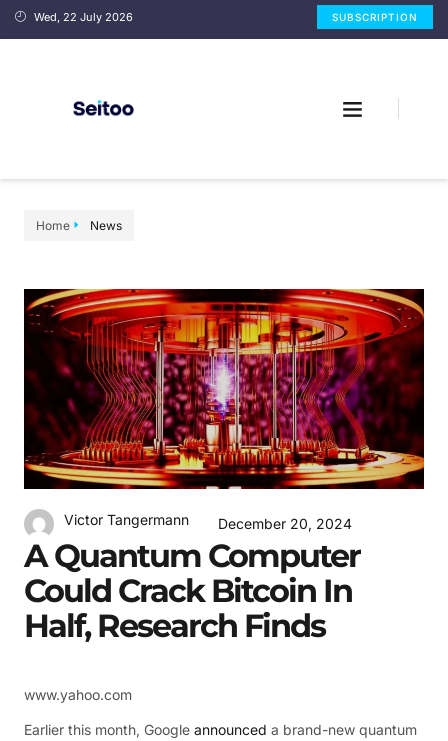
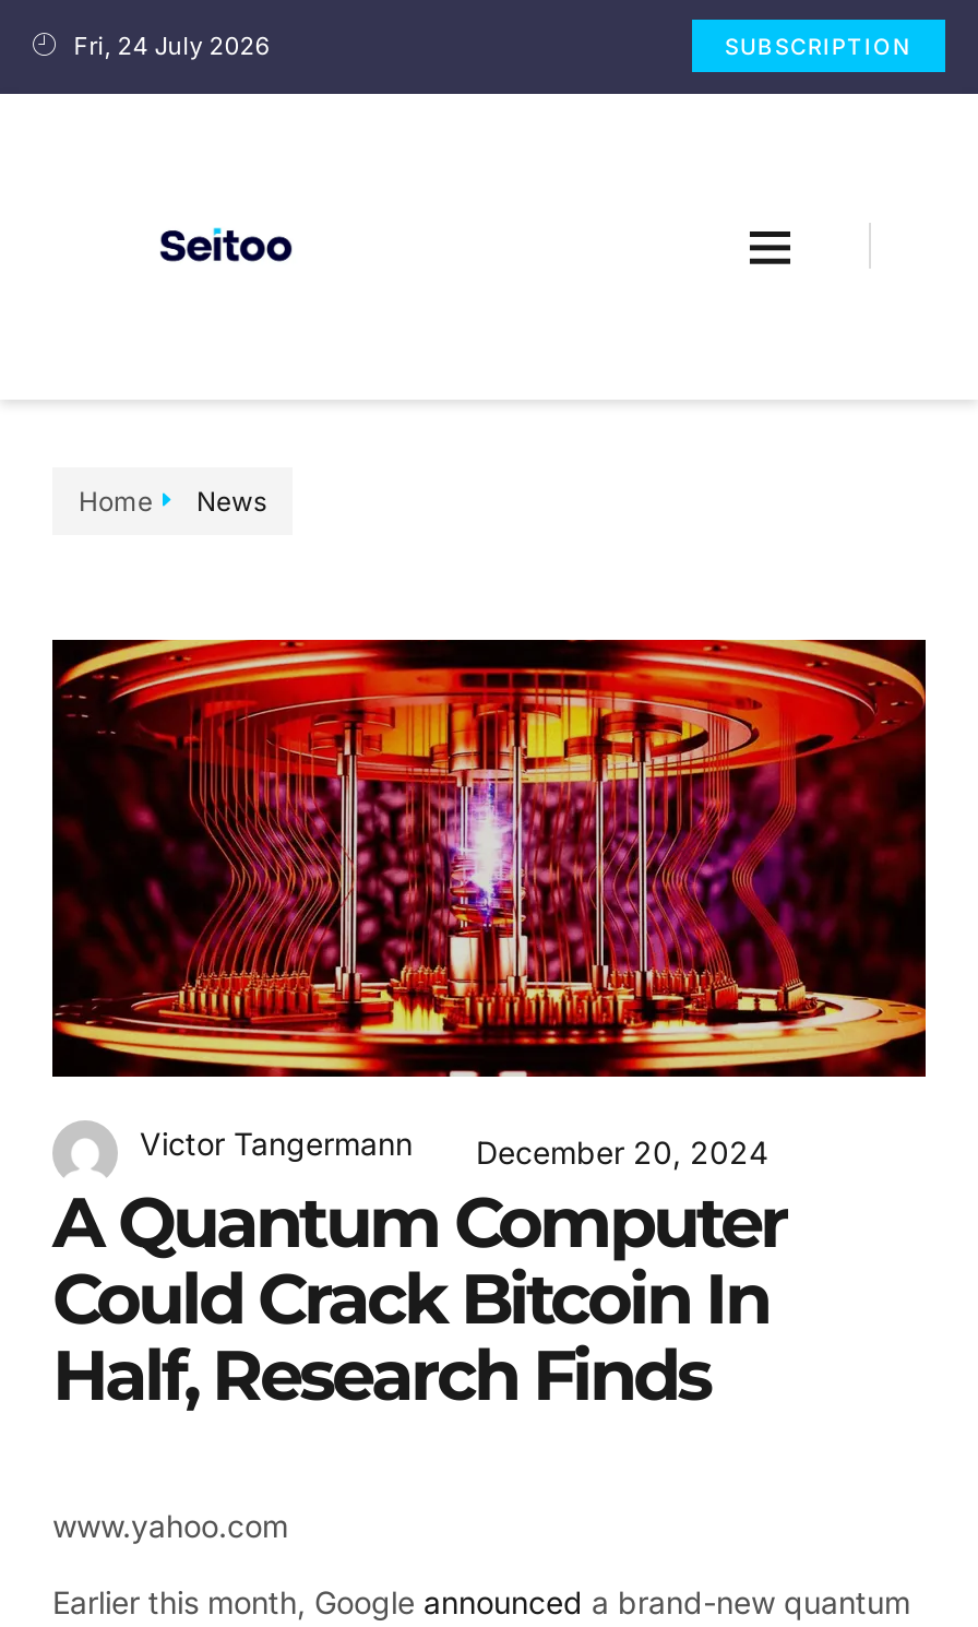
- Wed, 22 July 2026
+ Fri, 24 July 2026
